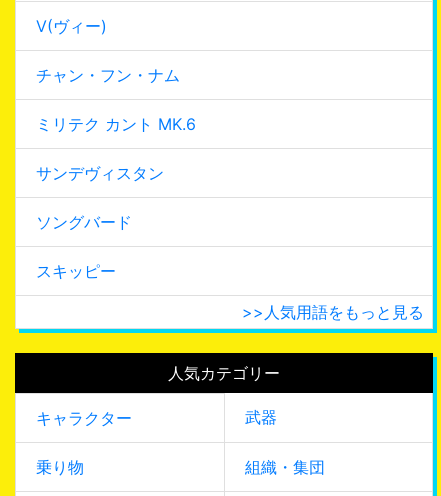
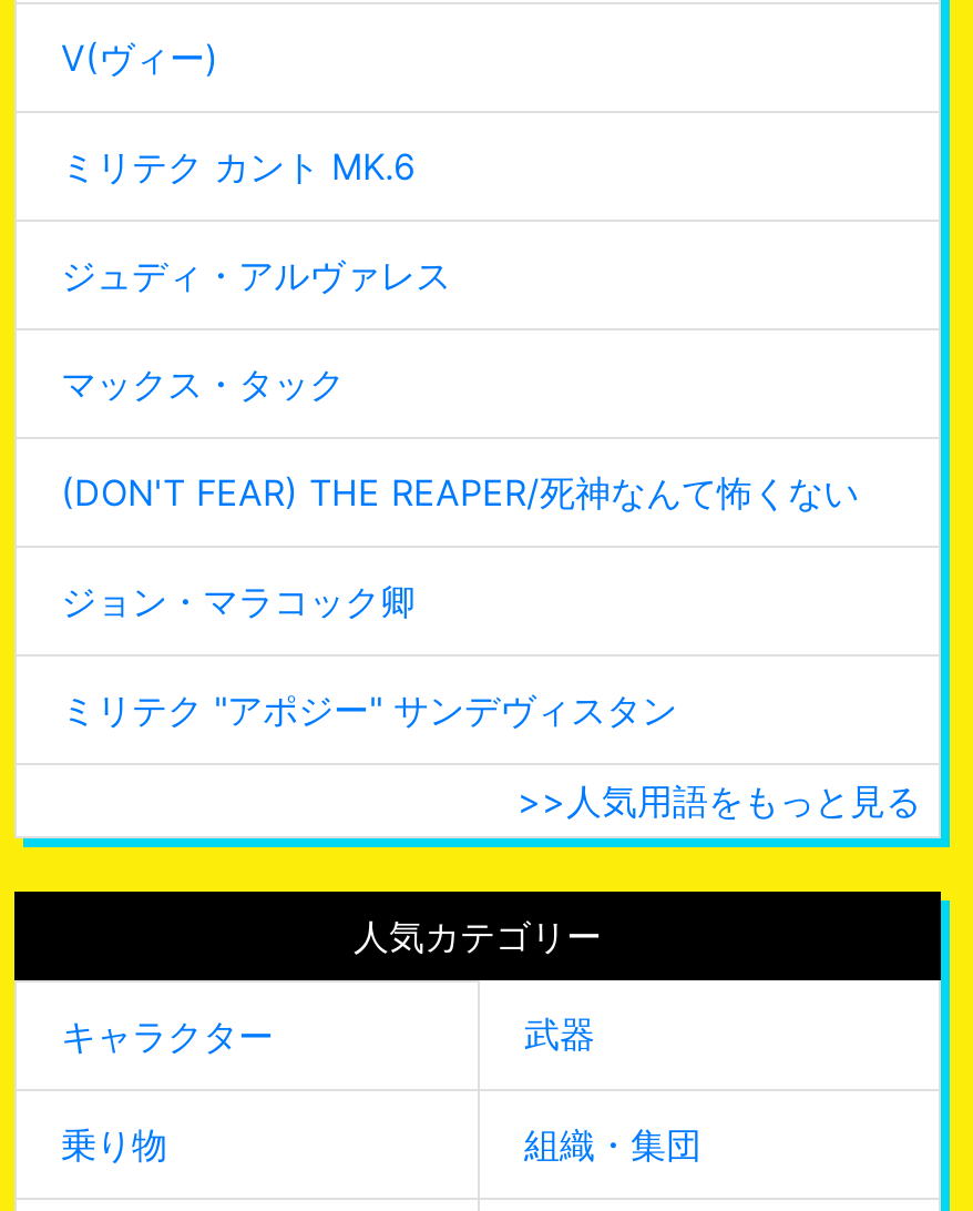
- チャン・フン・ナム

moved up: ミリテク カント MK.6

- サンデヴィスタン
- ソングバード
- スキッピー
+ ジュディ・アルヴァレス
+ マックス・タック
+ (DON'T FEAR) THE REAPER/死神なんて怖くない
+ ジョン・マラコック卿
+ ミリテク "アポジー" サンデヴィスタン
